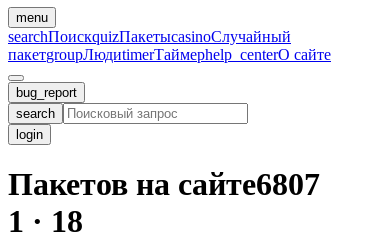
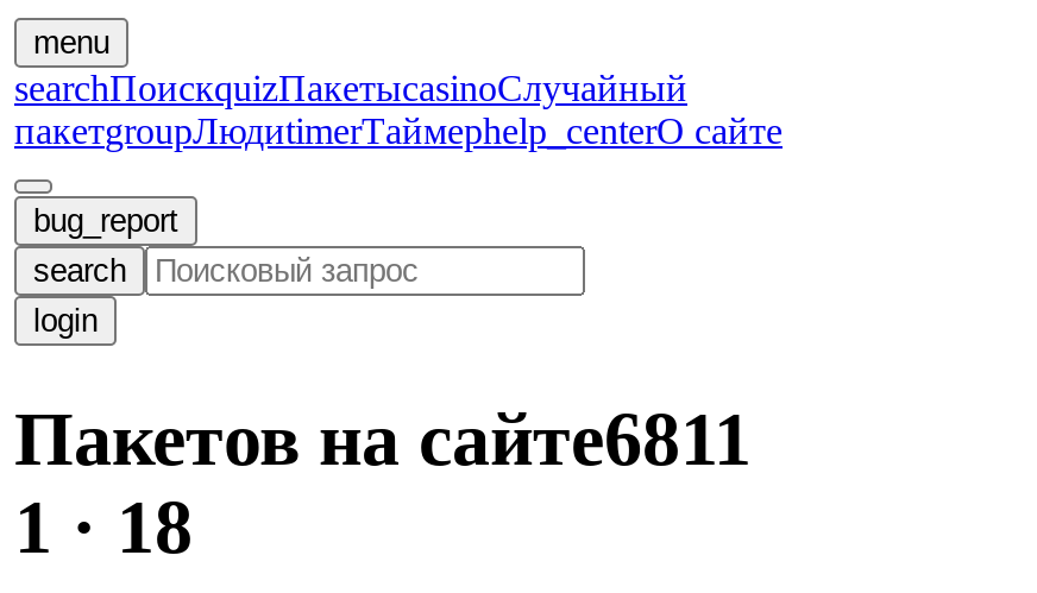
- Пакетов на сайте6807
+ Пакетов на сайте6811
